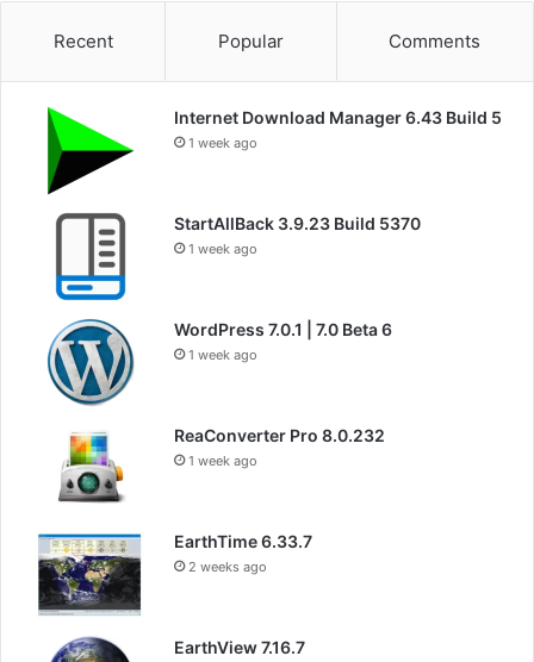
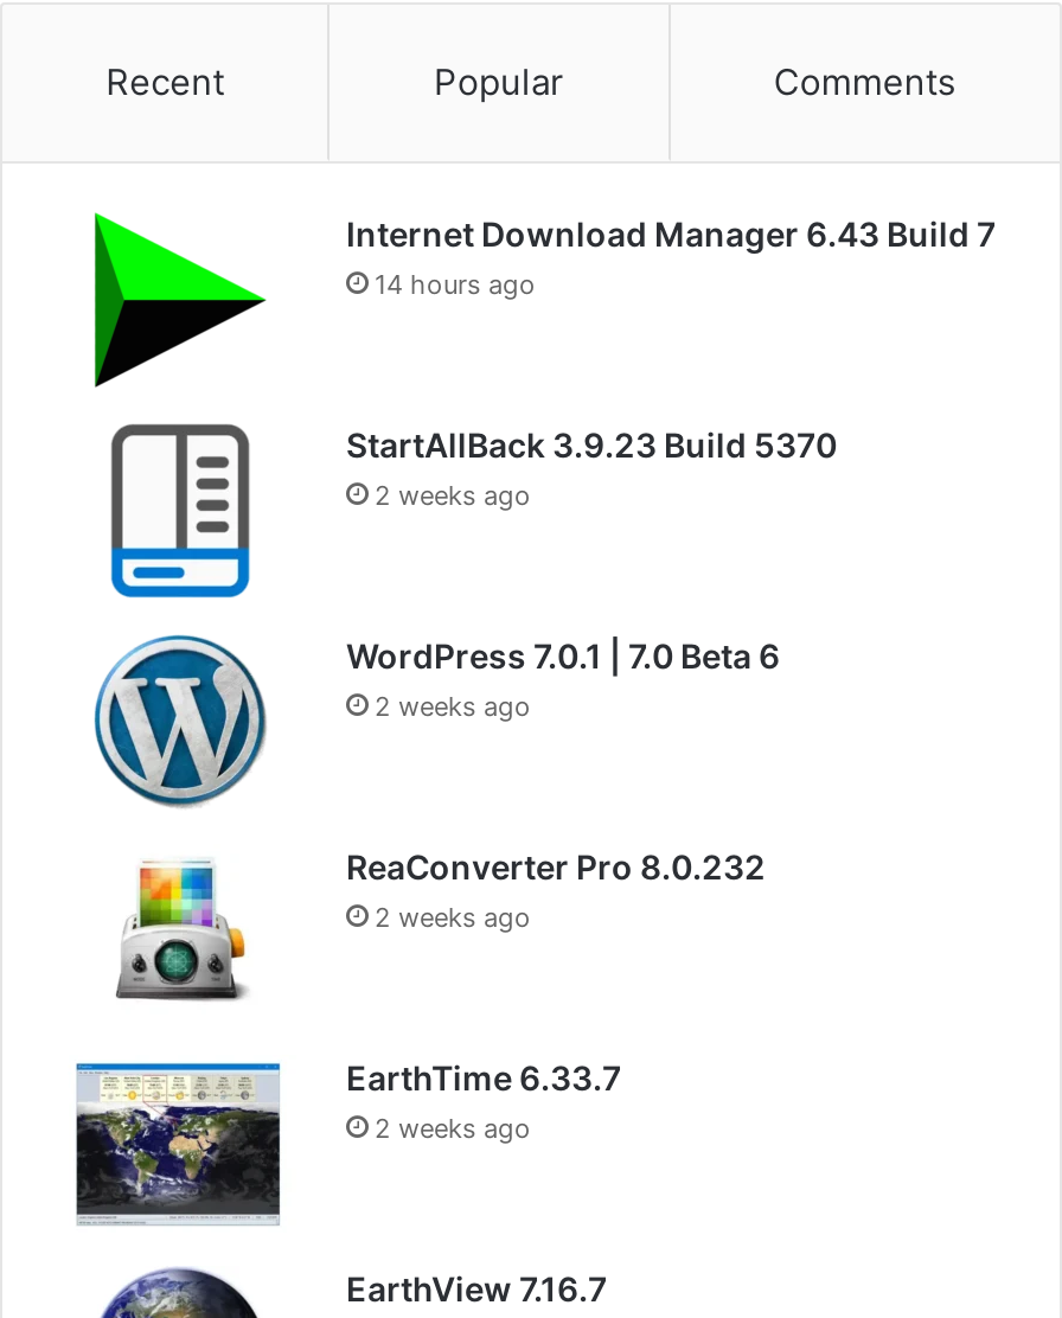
- Internet Download Manager 6.43 Build 5
+ Internet Download Manager 6.43 Build 7

- 1 week ago
+ 14 hours ago

- 1 week ago
+ 2 weeks ago

- 1 week ago
+ 2 weeks ago

- 1 week ago
+ 2 weeks ago
